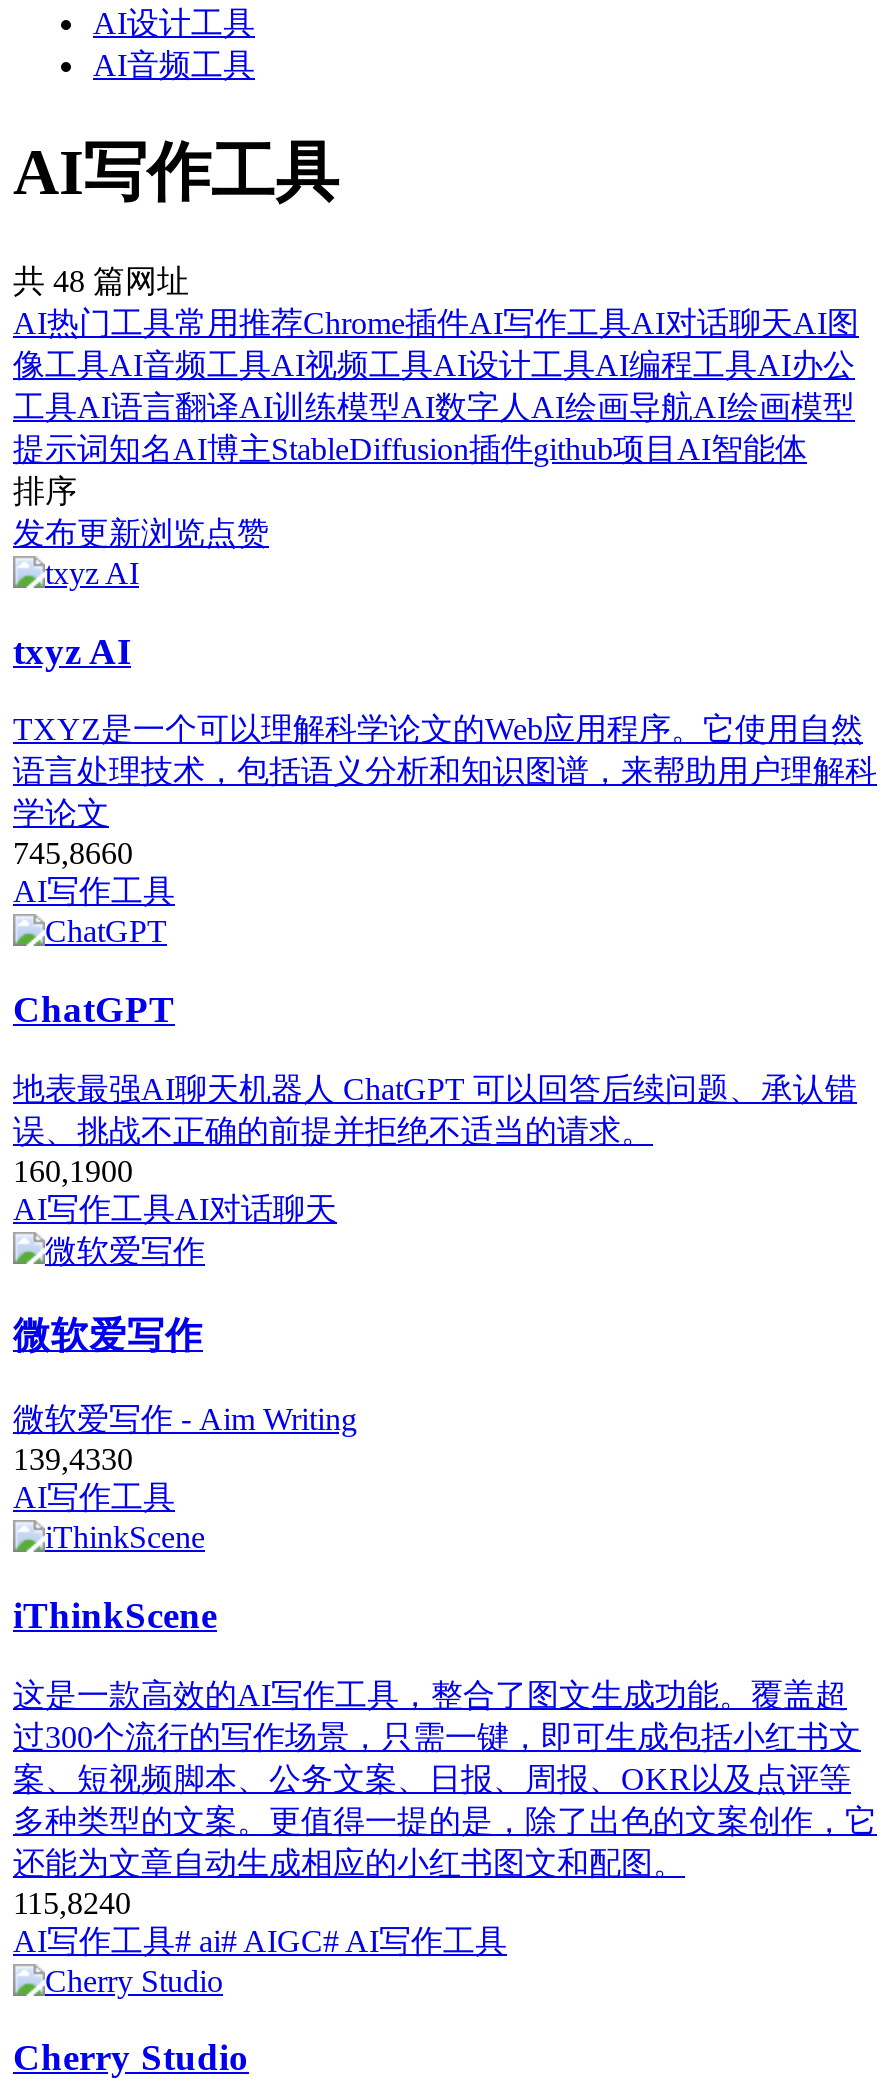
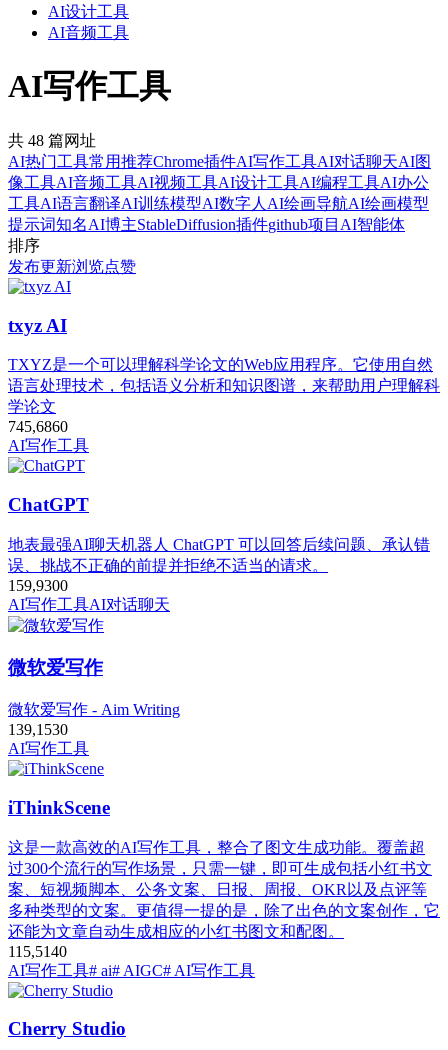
- 745,8660
+ 745,6860

- 160,1900
+ 159,9300

- 139,4330
+ 139,1530

- 115,8240
+ 115,5140
